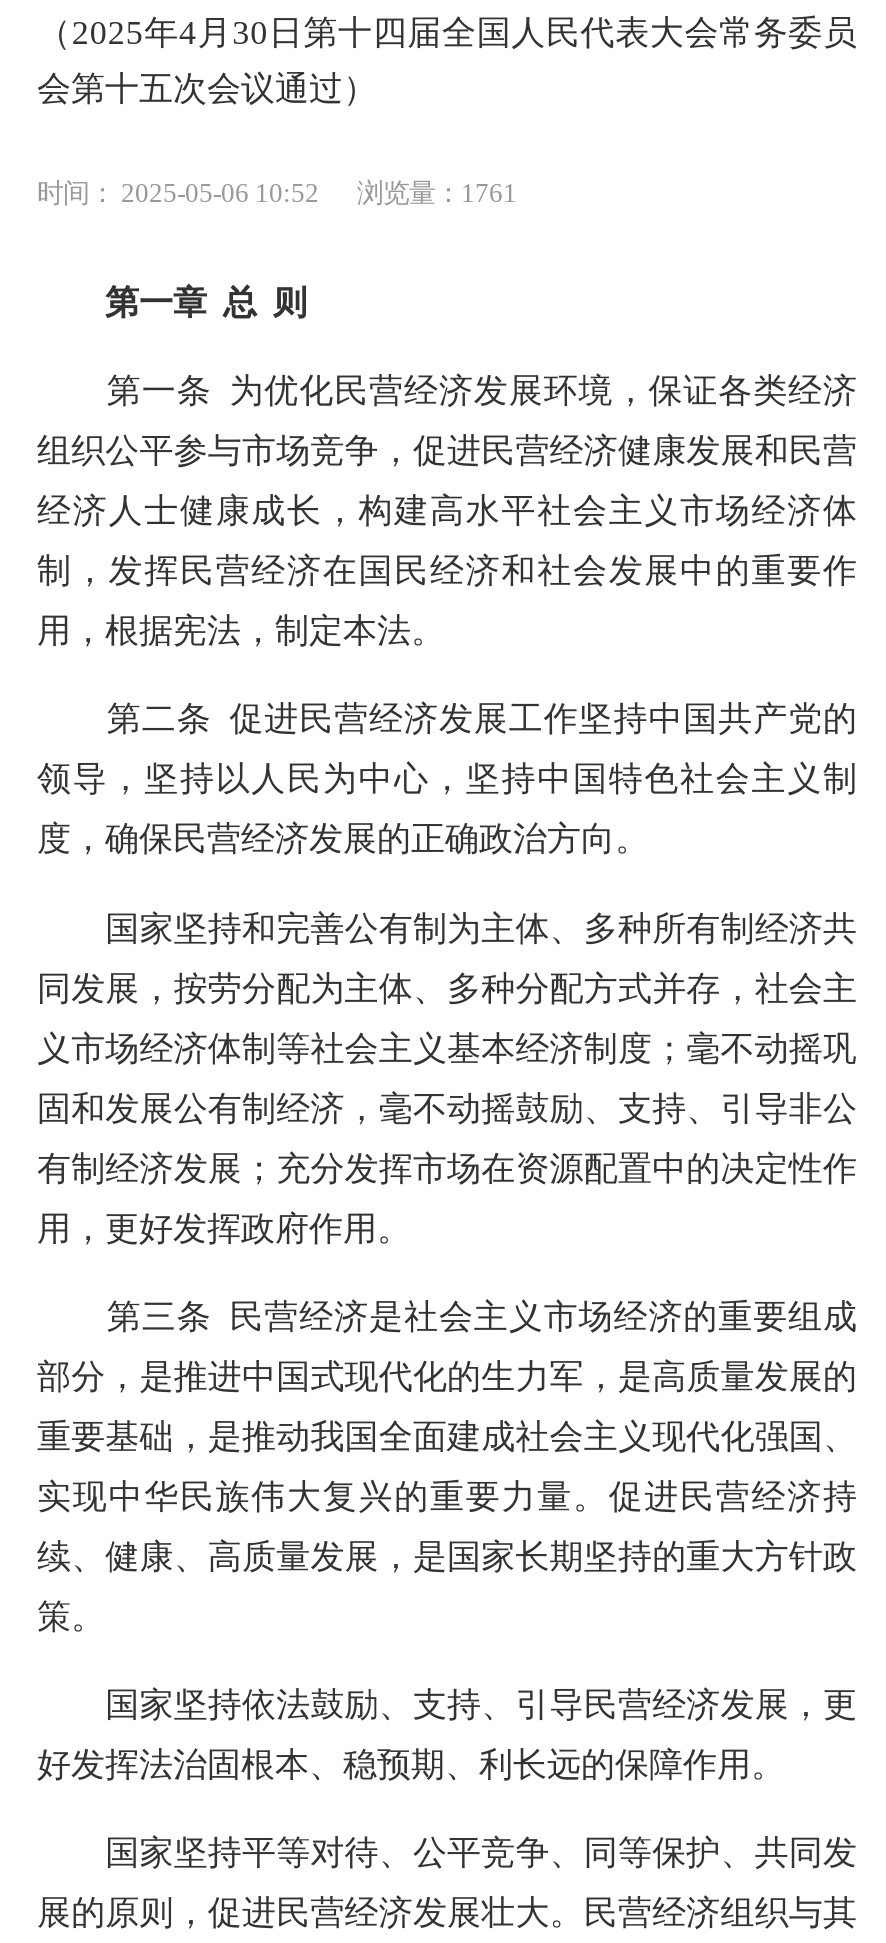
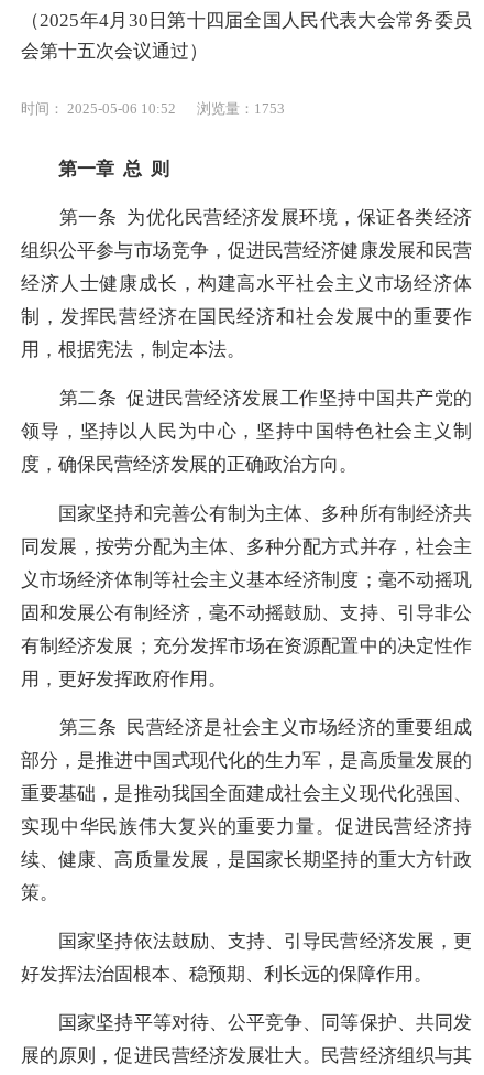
- 时间： 2025-05-06 10:52 浏览量：1761
+ 时间： 2025-05-06 10:52 浏览量：1753
